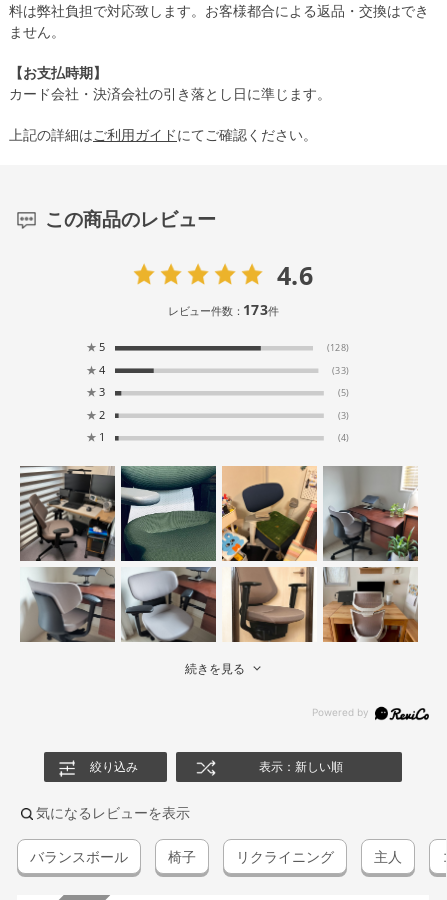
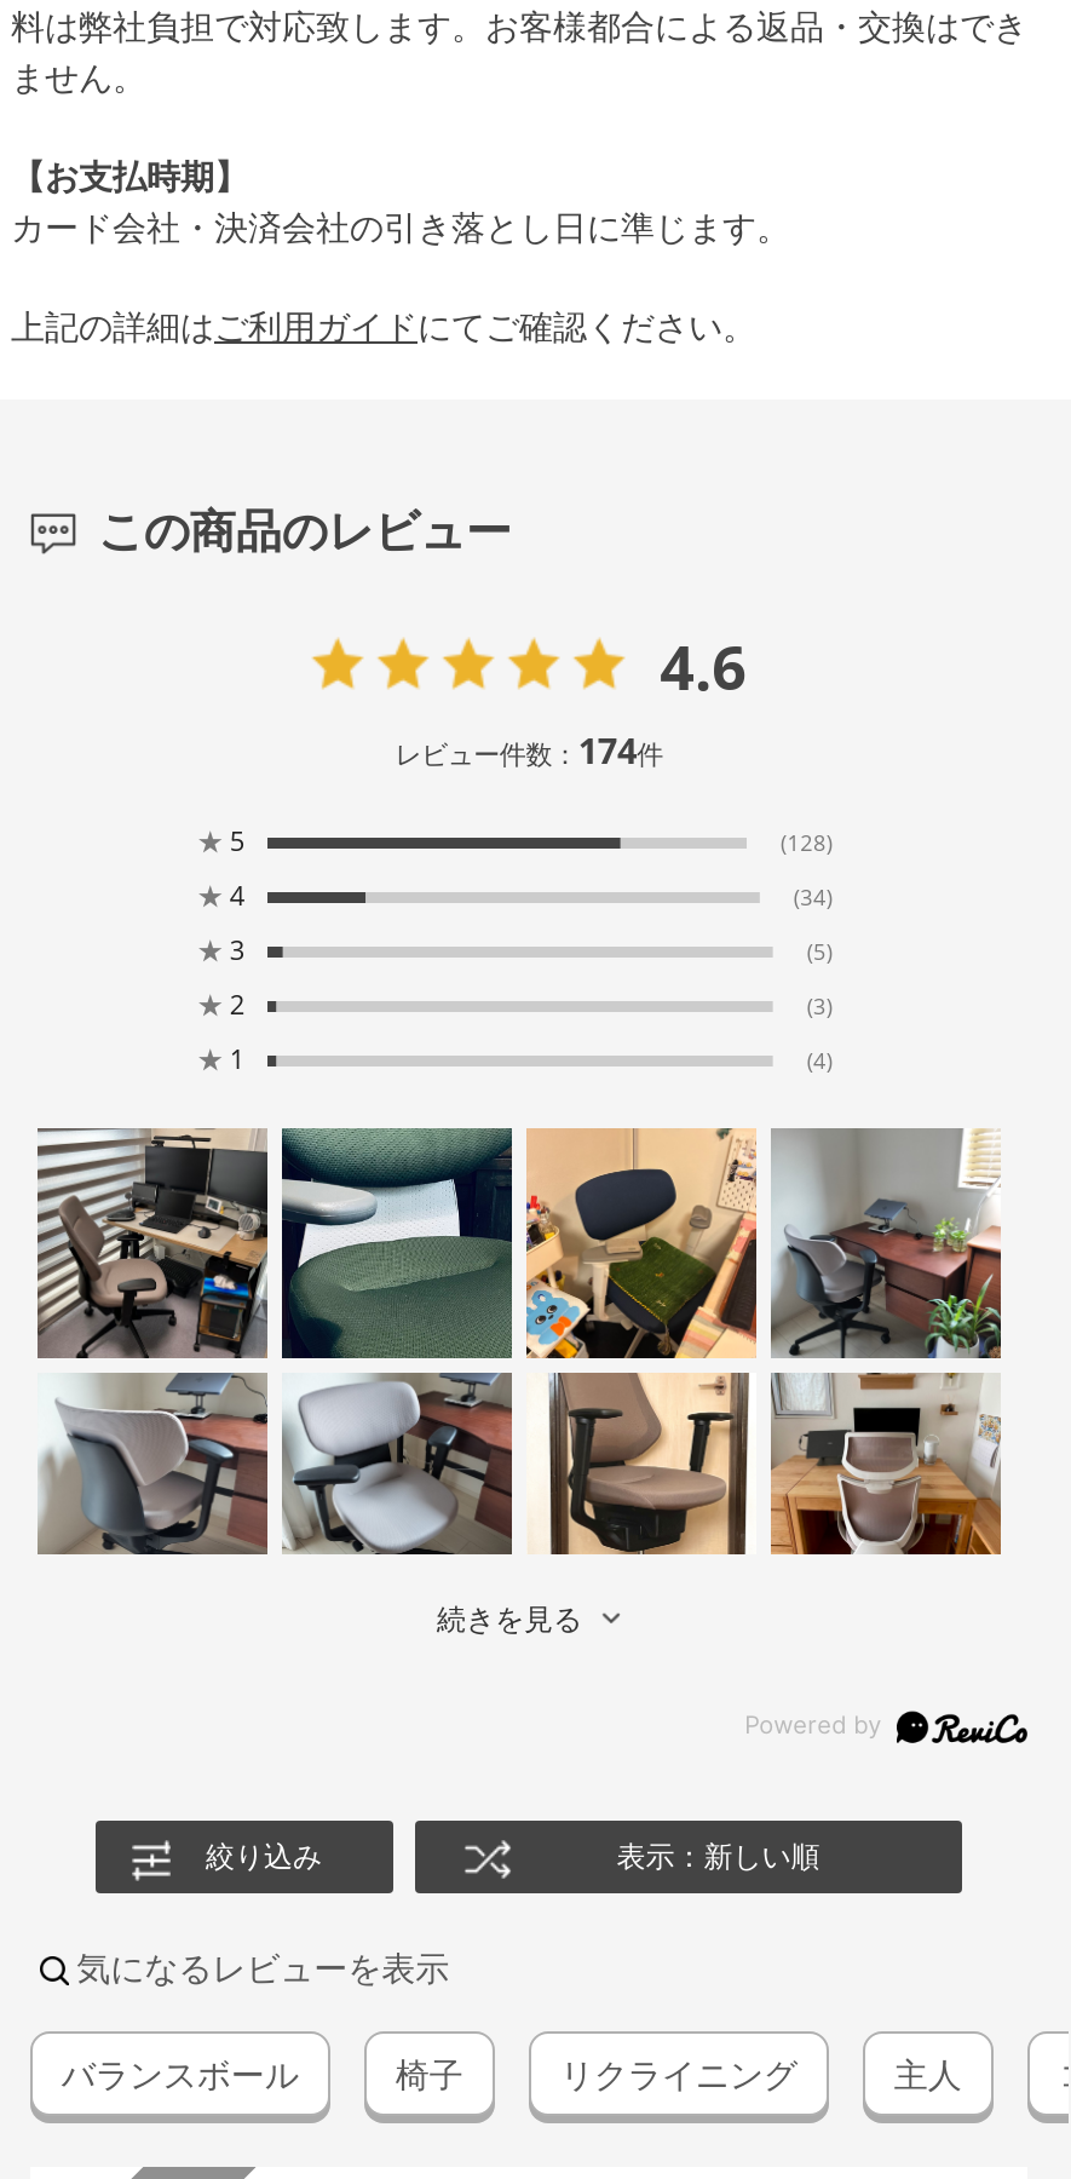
- レビュー件数：173件
+ レビュー件数：174件

- (33)
+ (34)
